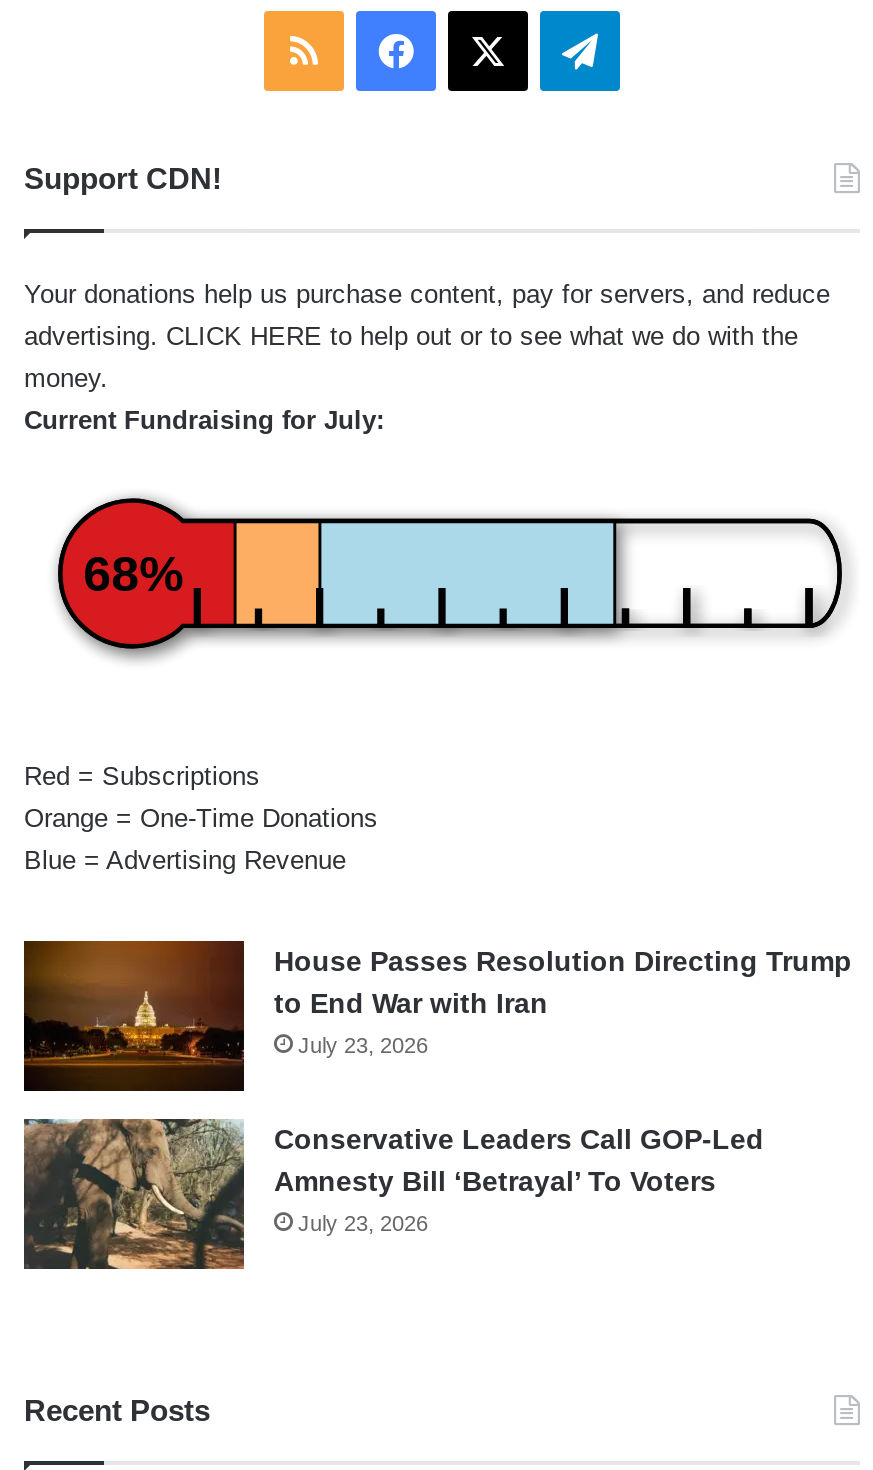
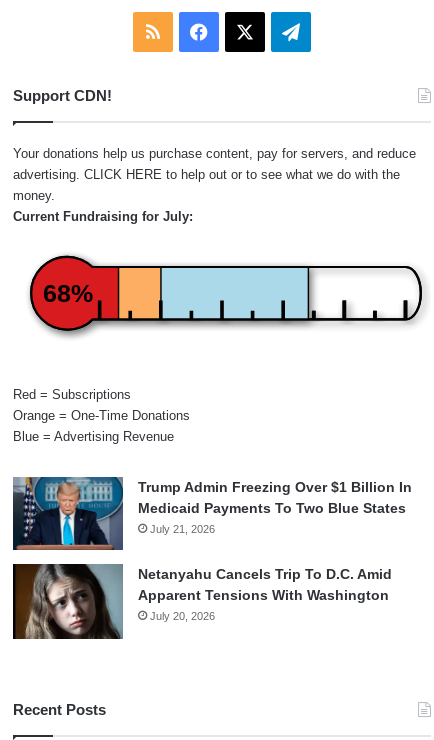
- [image]
- House Passes Resolution Directing Trump
- to End War with Iran
- July 23, 2026
+ [image]
+ Trump Admin Freezing Over $1 Billion In
+ Medicaid Payments To Two Blue States
+ July 21, 2026

- [image]
- Conservative Leaders Call GOP-Led
- Amnesty Bill ‘Betrayal’ To Voters
- July 23, 2026
+ [image]
+ Netanyahu Cancels Trip To D.C. Amid
+ Apparent Tensions With Washington
+ July 20, 2026
